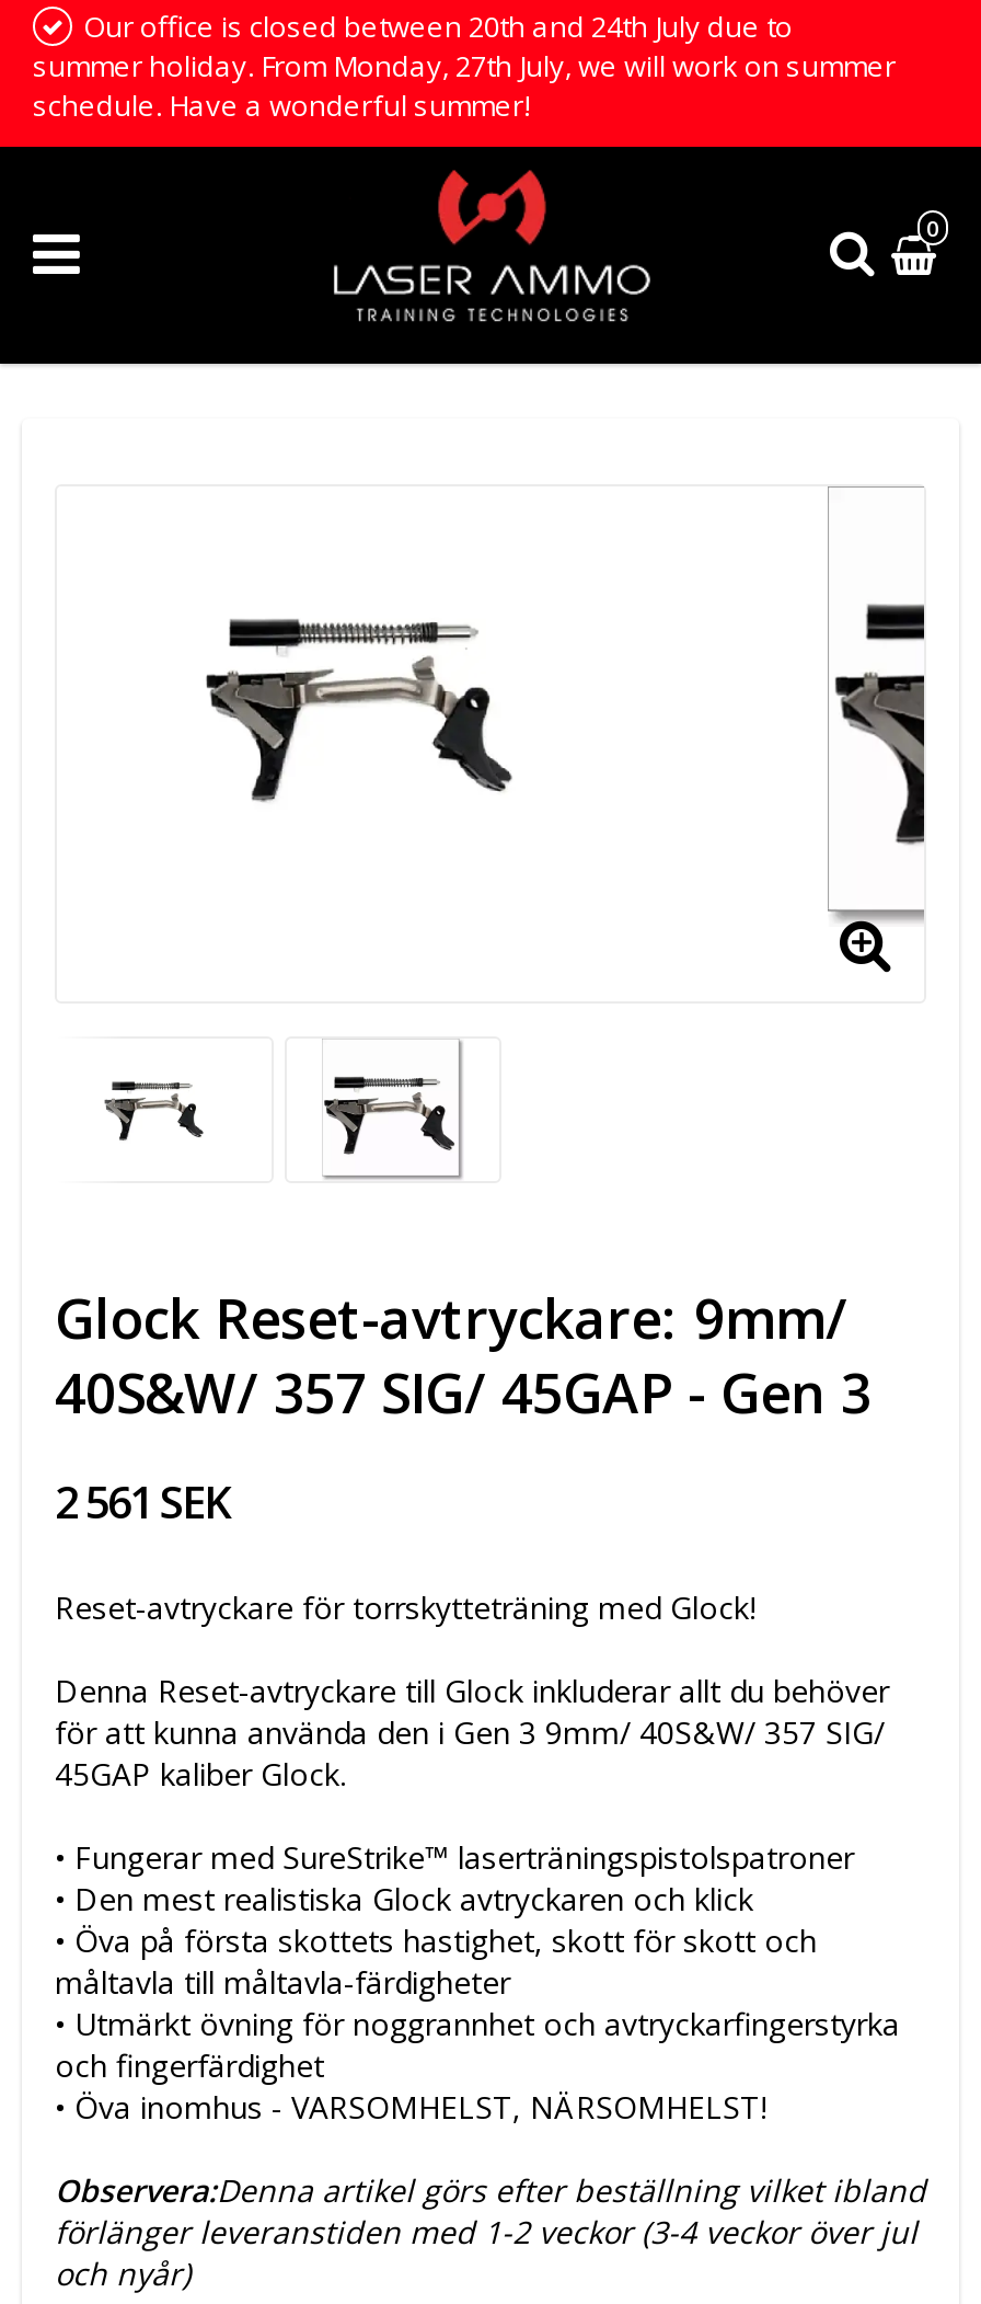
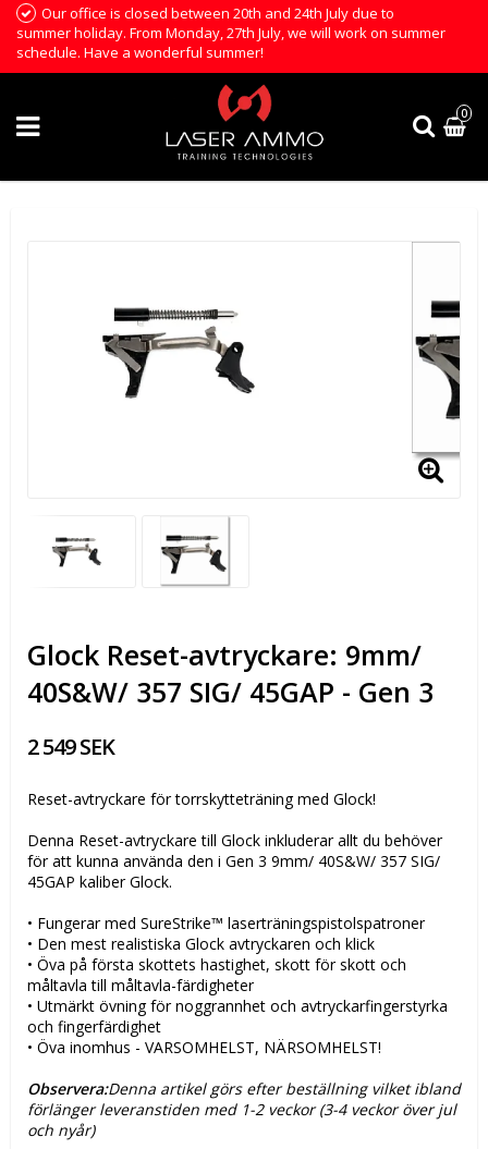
- 2 561 SEK
+ 2 549 SEK
